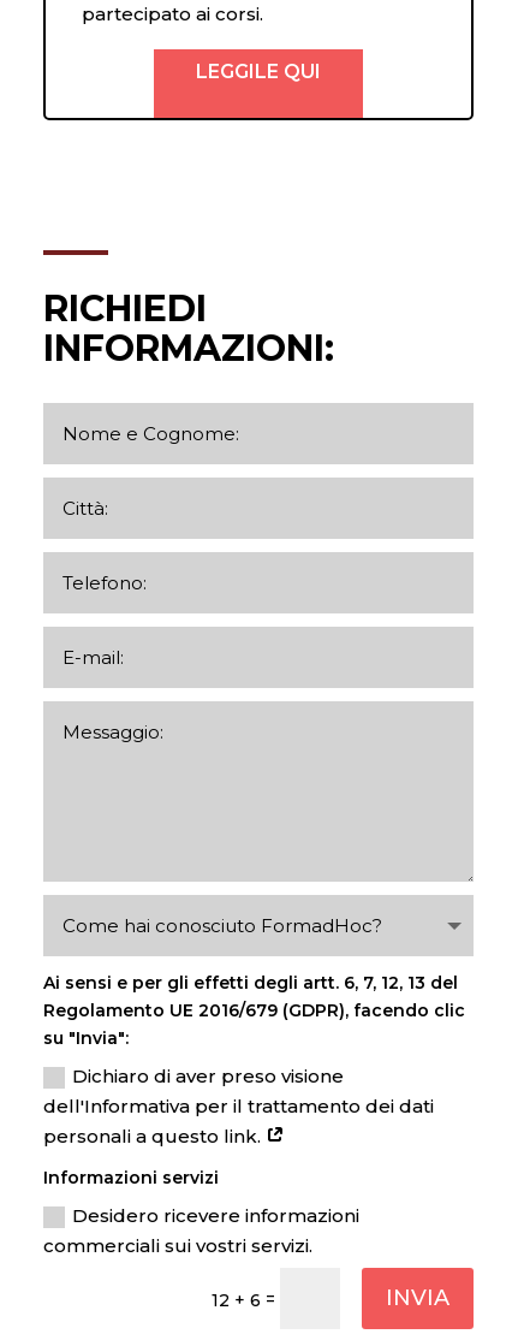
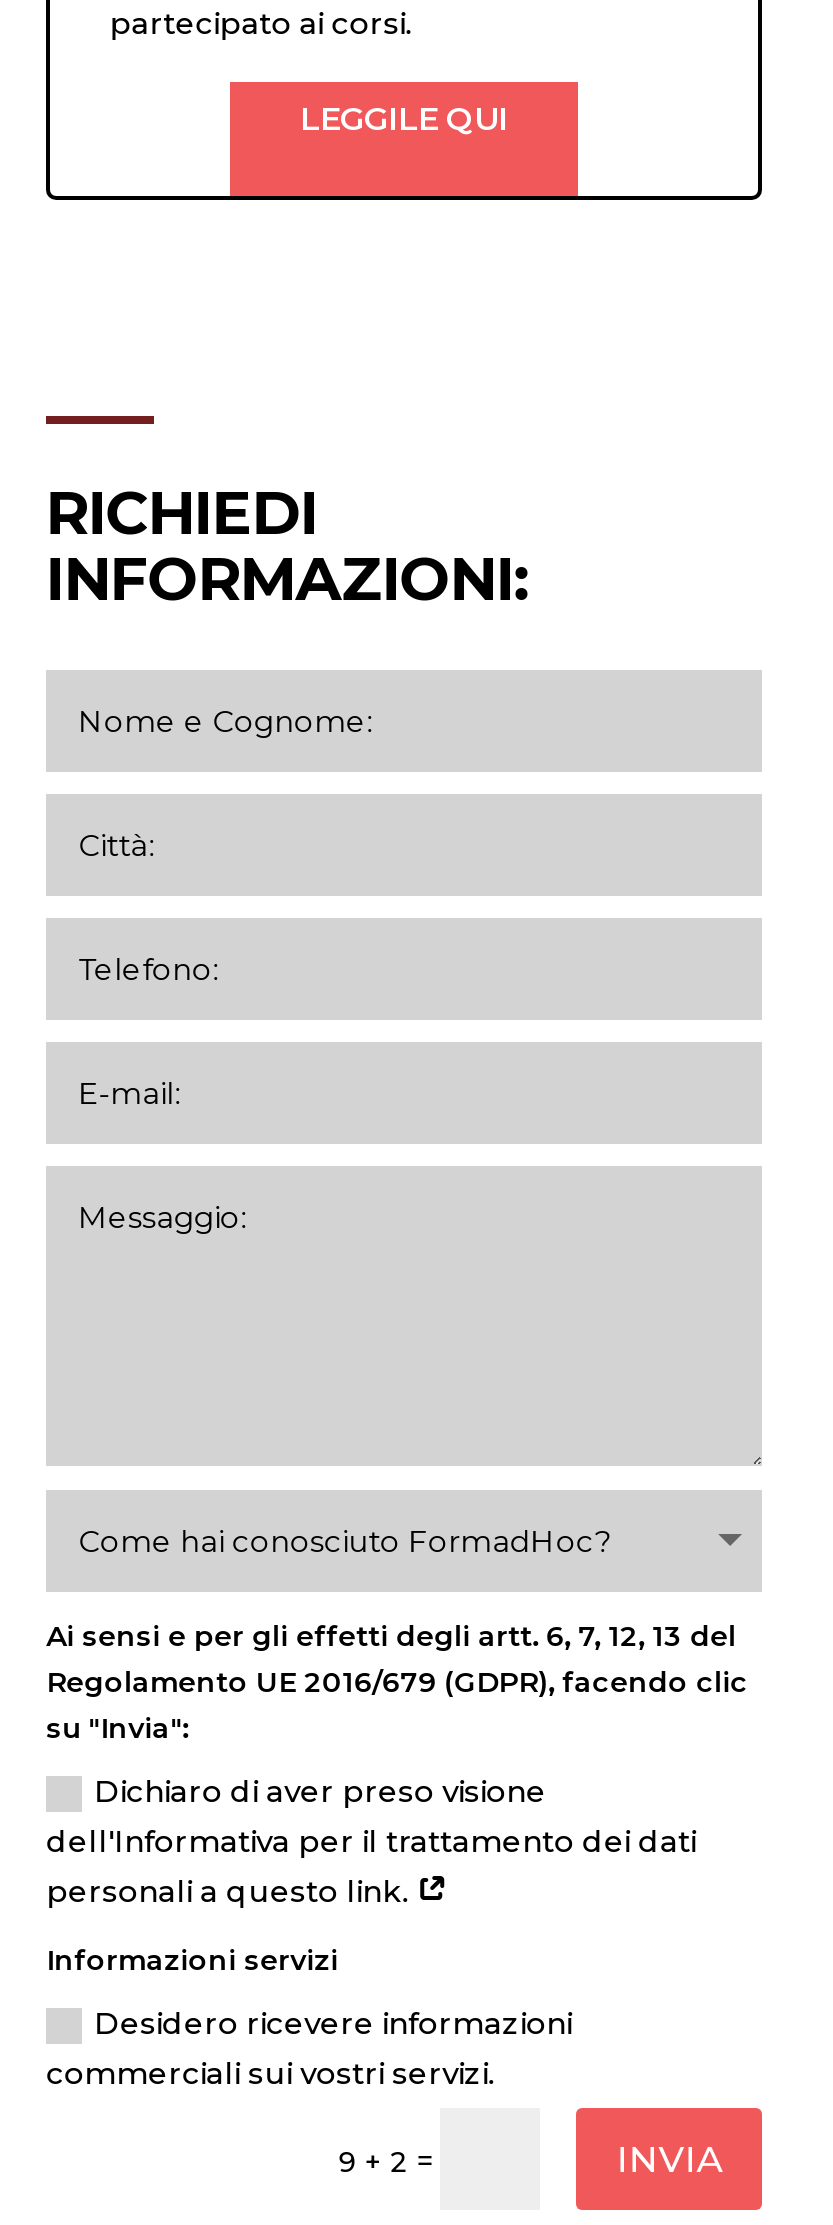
- 12 + 6 =
+ 9 + 2 =
